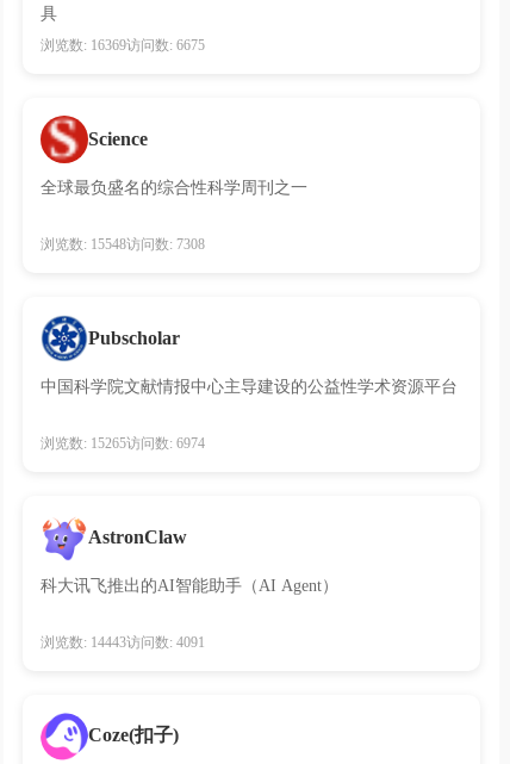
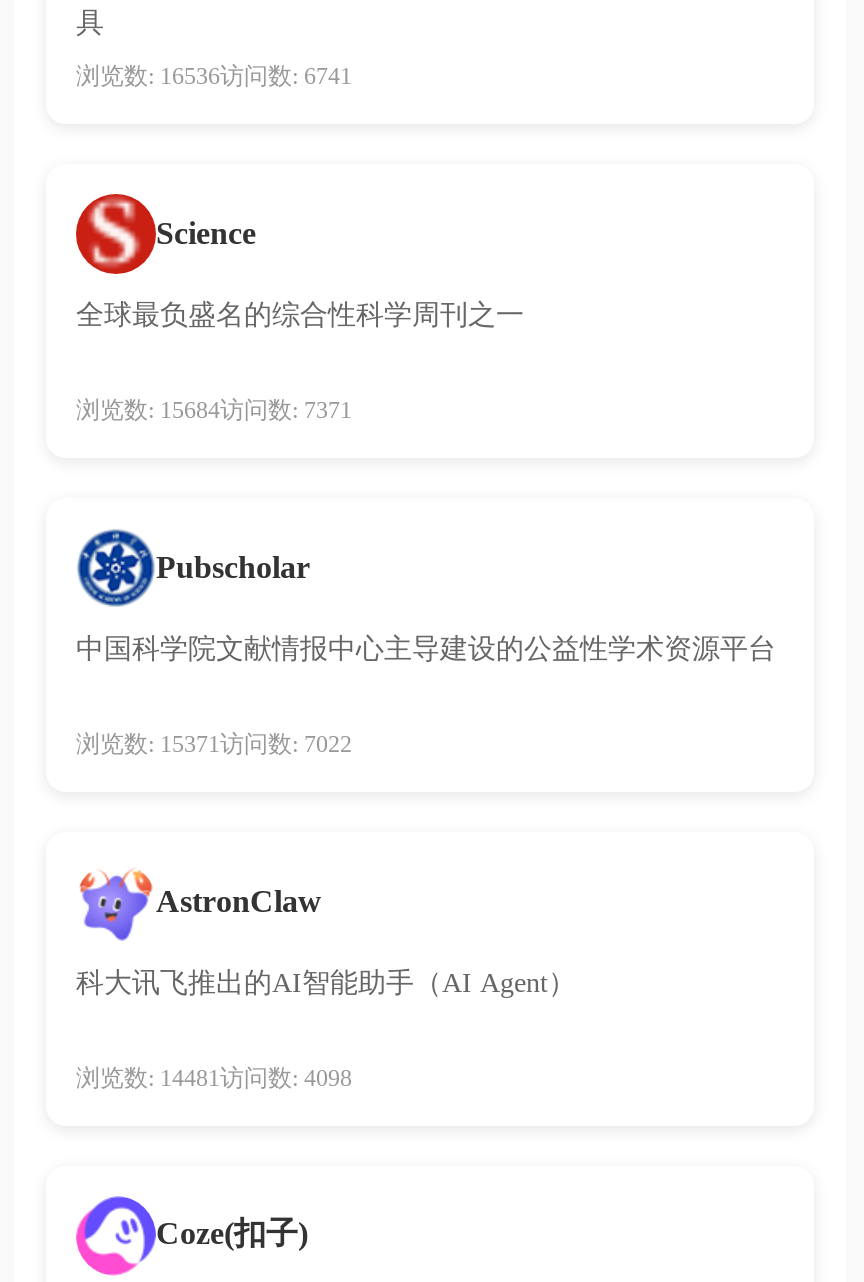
- 浏览数: 16369访问数: 6675
+ 浏览数: 16536访问数: 6741

- 浏览数: 15548访问数: 7308
+ 浏览数: 15684访问数: 7371

- 浏览数: 15265访问数: 6974
+ 浏览数: 15371访问数: 7022

- 浏览数: 14443访问数: 4091
+ 浏览数: 14481访问数: 4098
